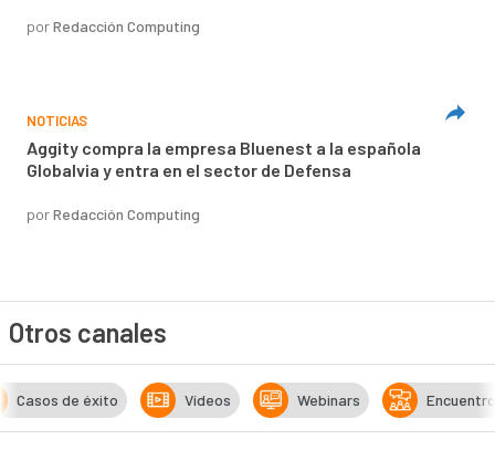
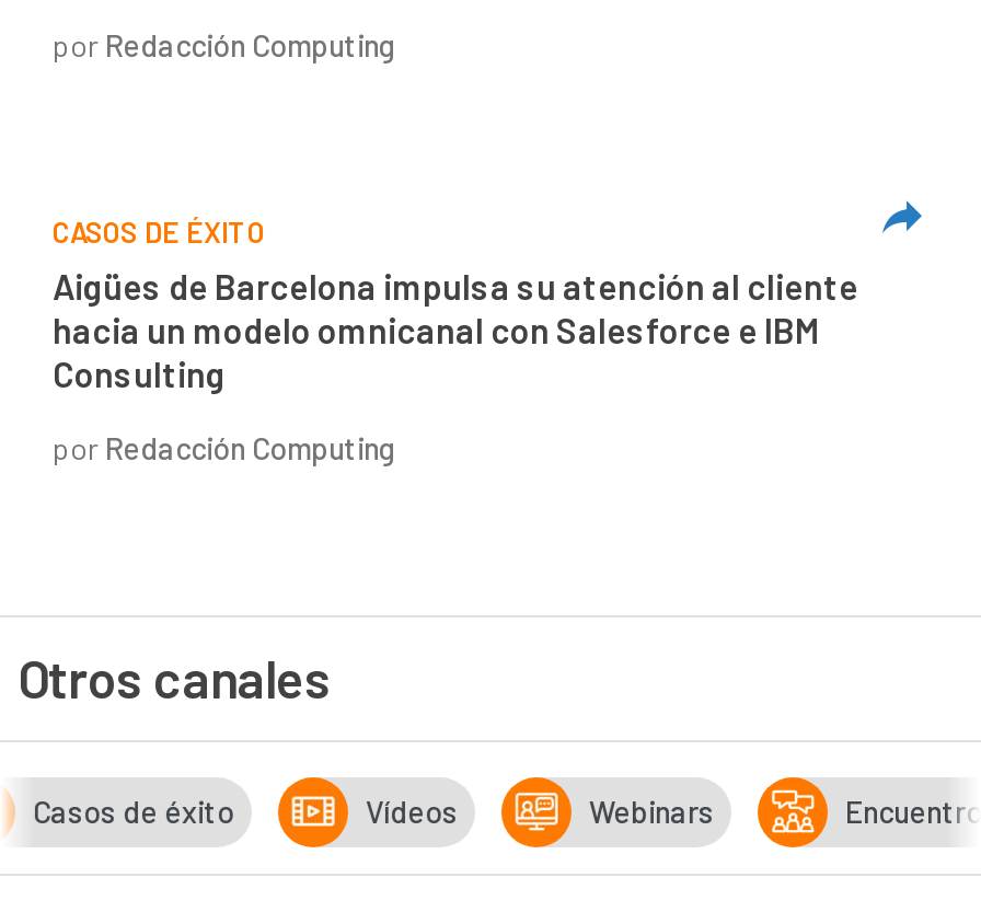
- NOTICIAS
- Aggity compra la empresa Bluenest a la española
- Globalvia y entra en el sector de Defensa
+ CASOS DE ÉXITO
+ Aigües de Barcelona impulsa su atención al cliente
+ hacia un modelo omnicanal con Salesforce e IBM
+ Consulting
